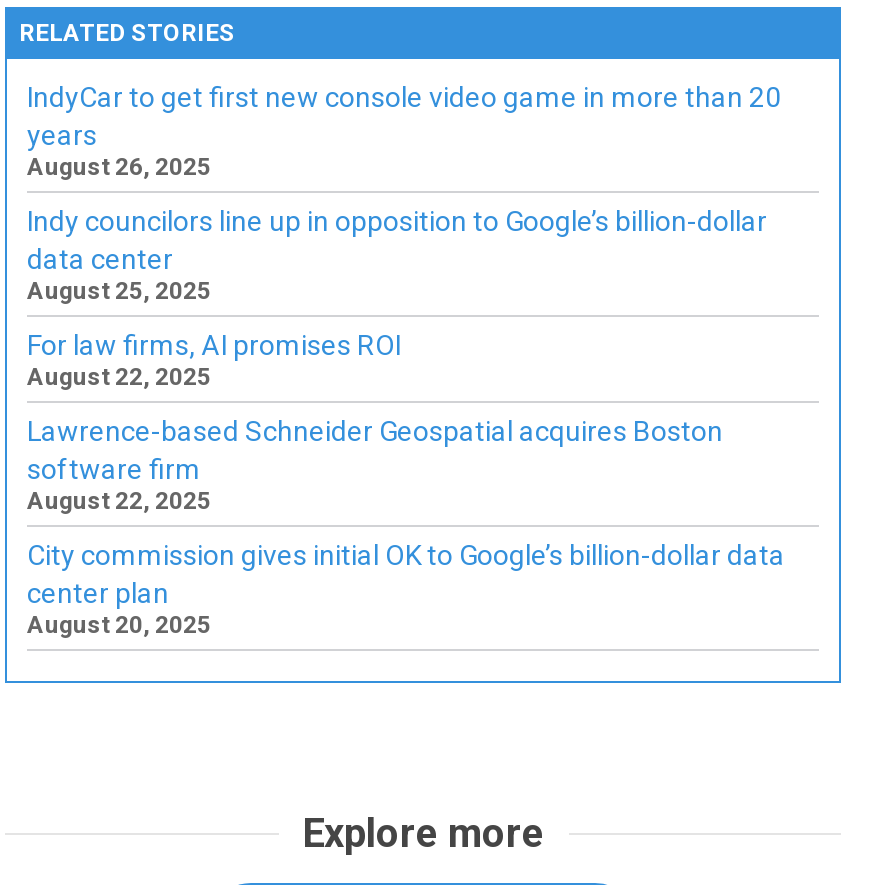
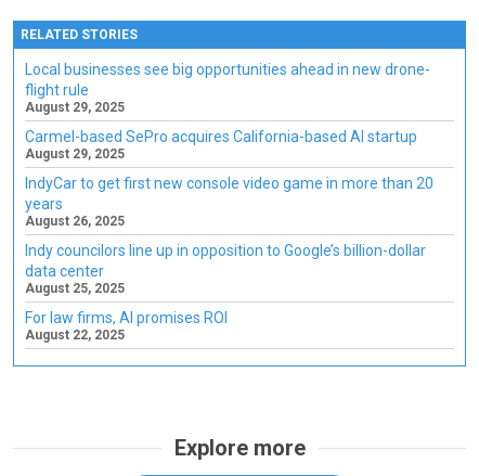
+ Local businesses see big opportunities ahead in new drone-
+ flight rule
+ August 29, 2025
+ Carmel-based SePro acquires California-based AI startup
+ August 29, 2025

moved down: IndyCar to get first new console video game in more than 20 | years | August 26, 2025 | Indy councilors line up in opposition to Google’s billion-dollar | data center | August 25, 2025 | For law firms, AI promises ROI | August 22, 2025

- Lawrence-based Schneider Geospatial acquires Boston
- software firm
- August 22, 2025
- City commission gives initial OK to Google’s billion-dollar data
- center plan
- August 20, 2025
